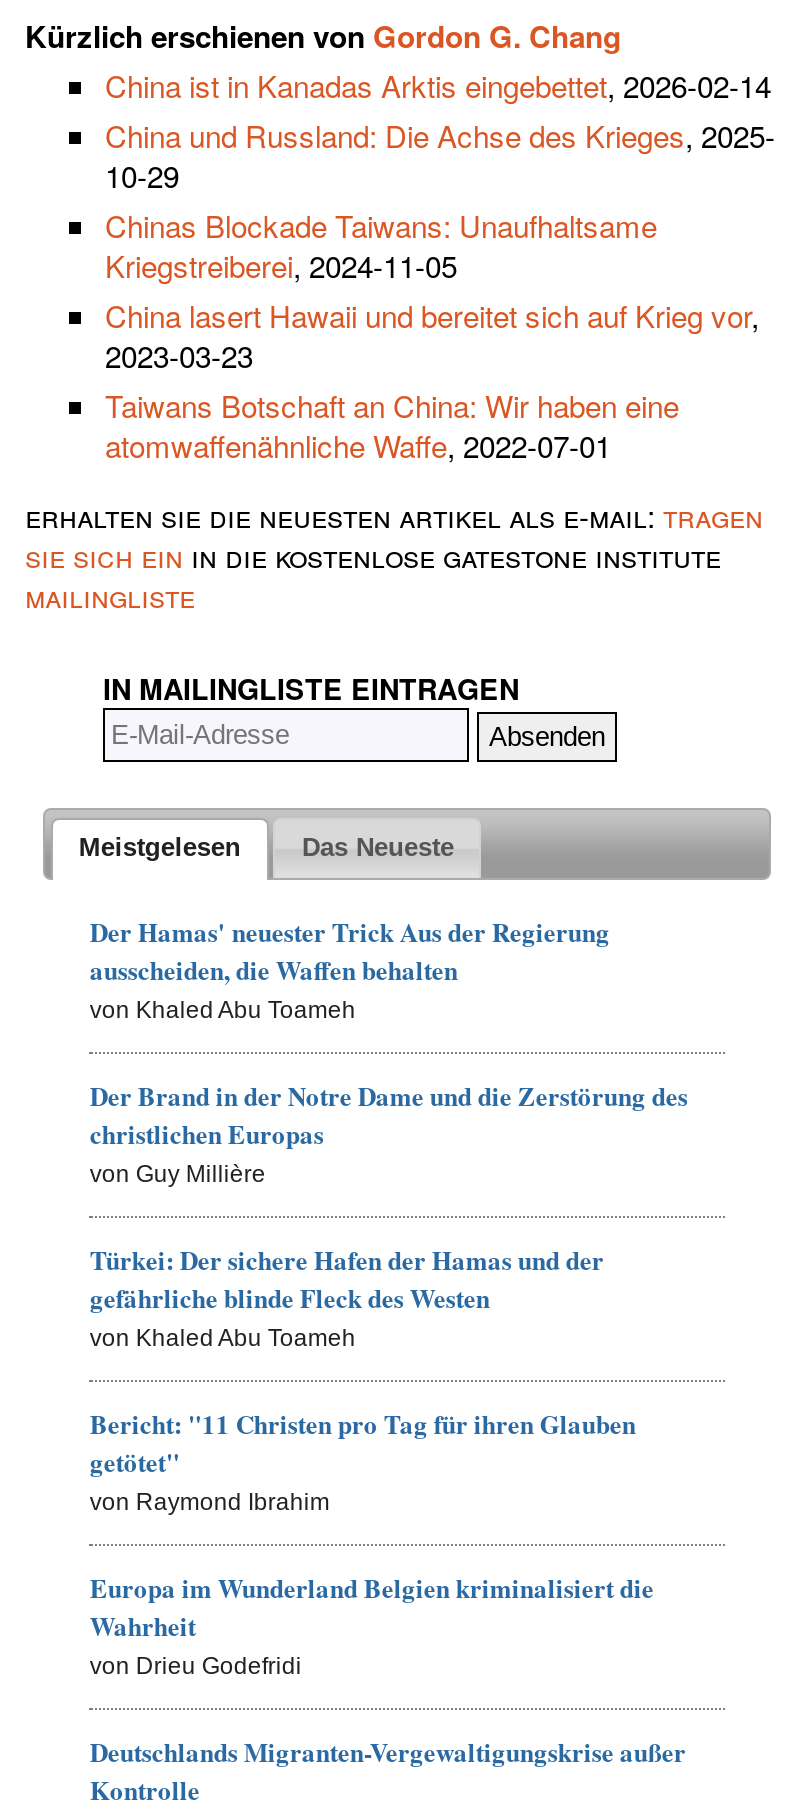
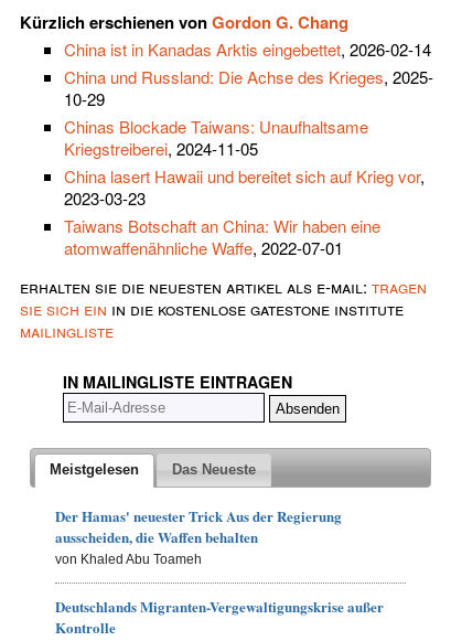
- Der Brand in der Notre Dame und die Zerstörung des
- christlichen Europas
- von Guy Millière
- Türkei: Der sichere Hafen der Hamas und der
- gefährliche blinde Fleck des Westen
- von Khaled Abu Toameh
- Bericht: "11 Christen pro Tag für ihren Glauben
- getötet"
- von Raymond Ibrahim
- Europa im Wunderland Belgien kriminalisiert die
- Wahrheit
- von Drieu Godefridi
